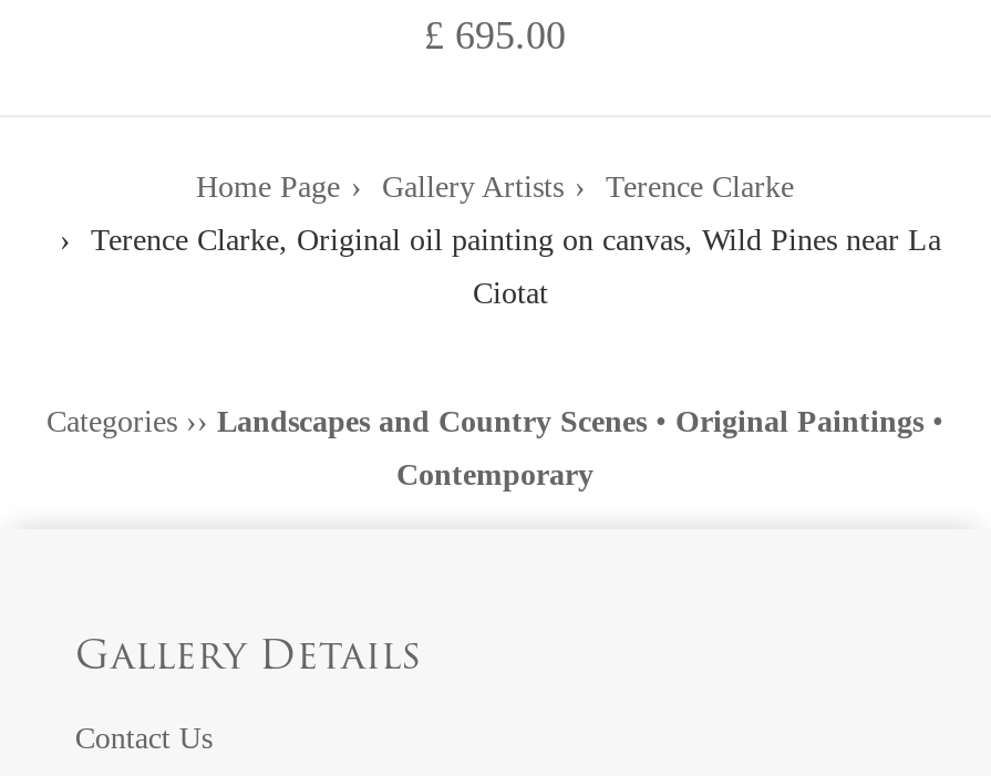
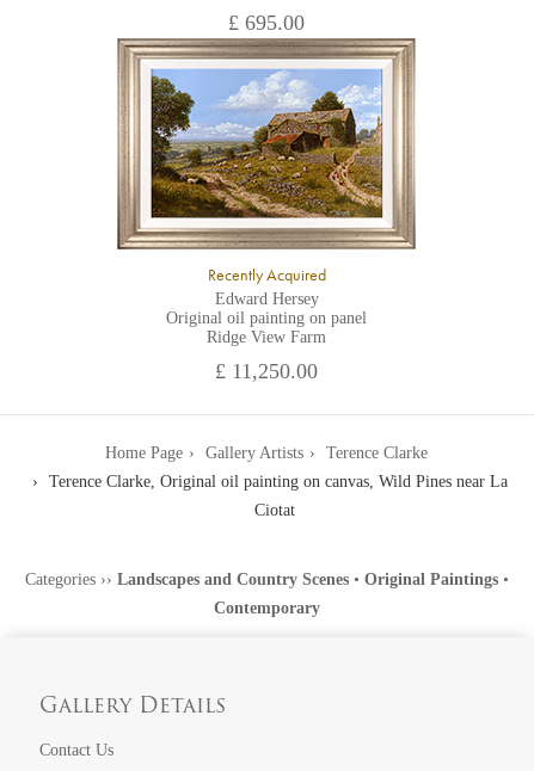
+ [image]
+ Recently Acquired
+ Edward Hersey
+ Original oil painting on panel
+ Ridge View Farm
+ £ 11,250.00
